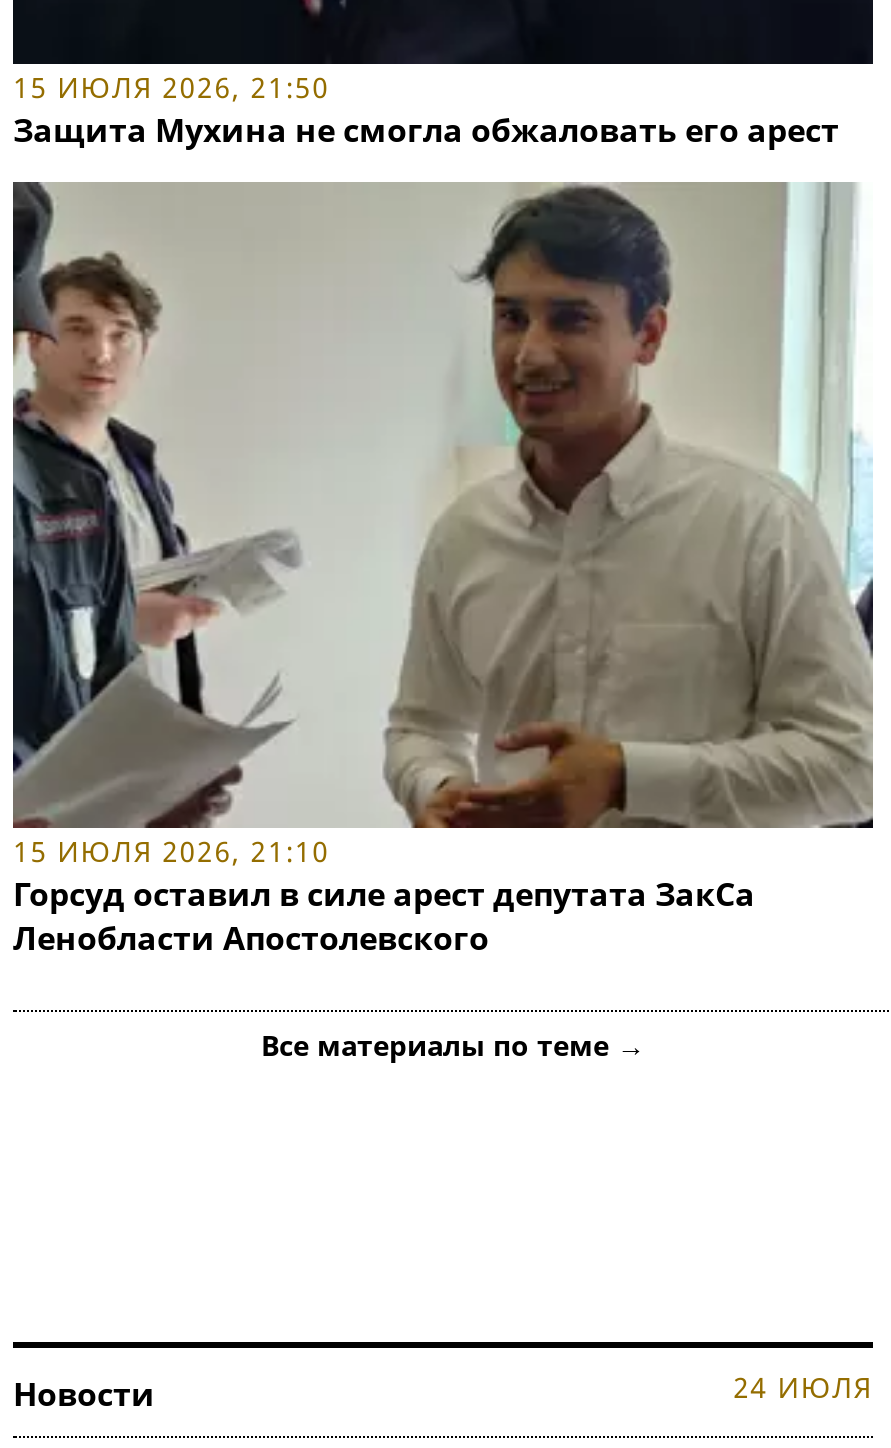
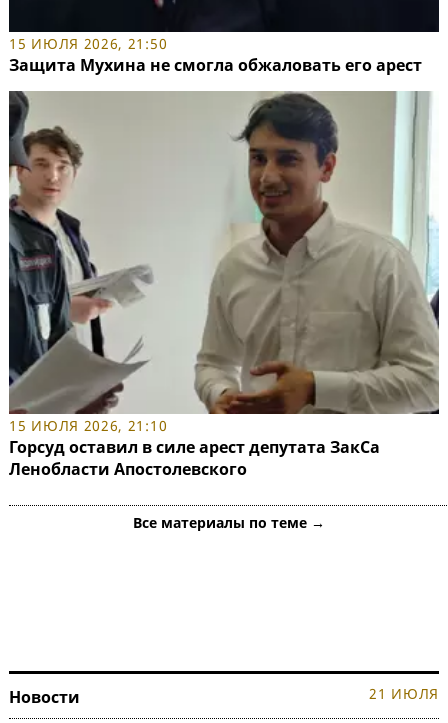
- 24 ИЮЛЯ
+ 21 ИЮЛЯ
